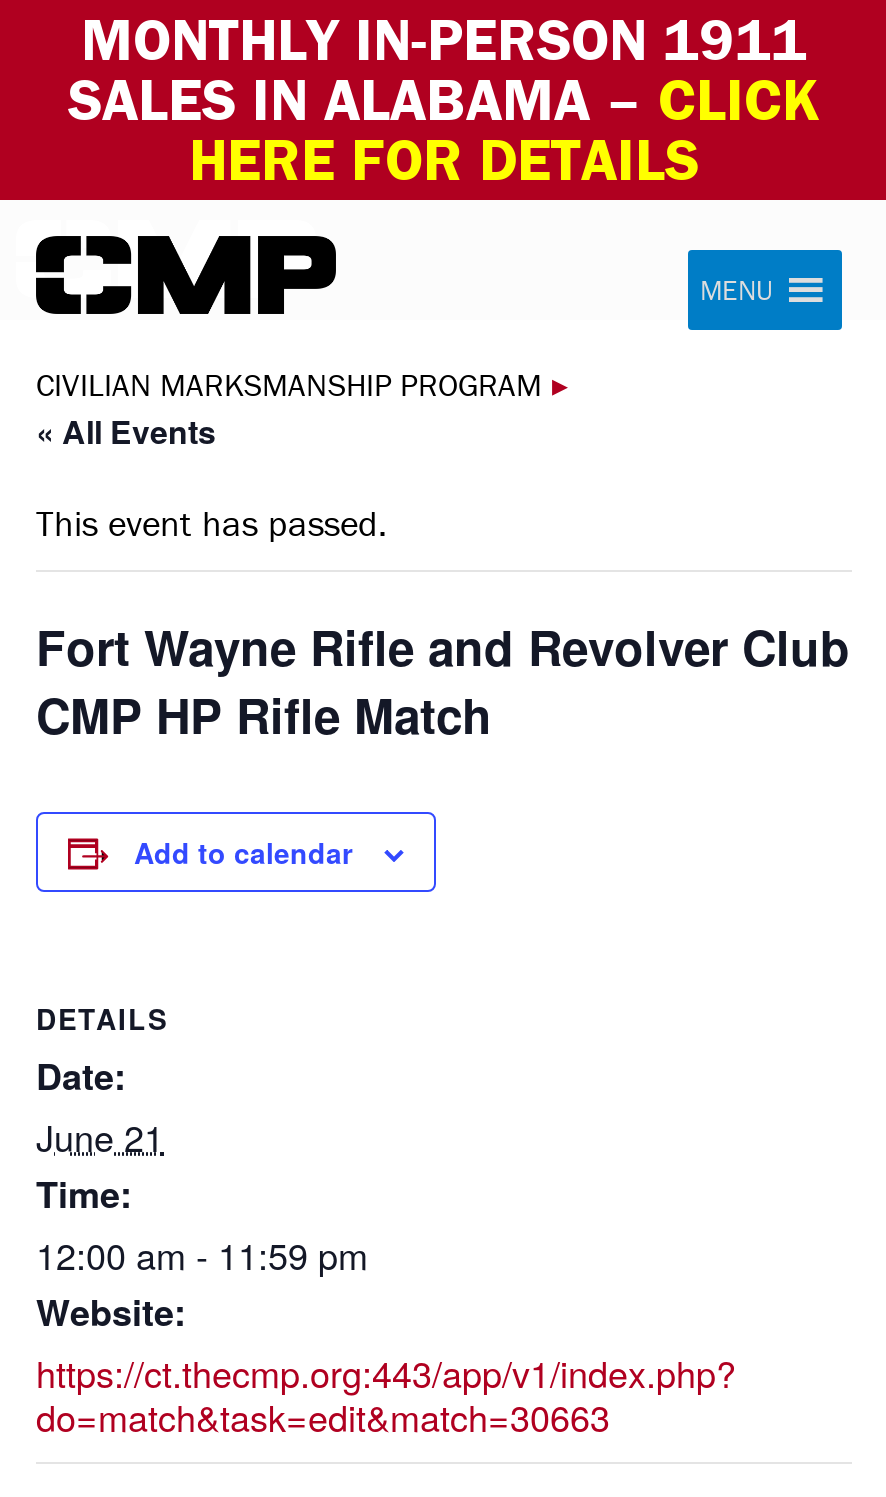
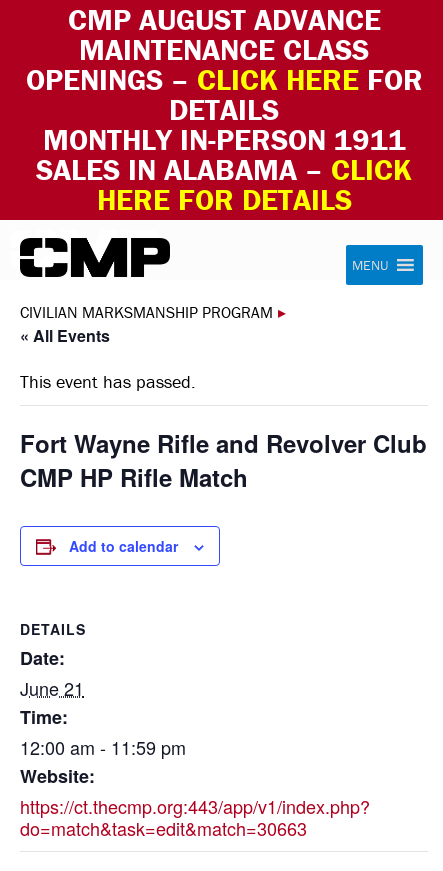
+ CMP AUGUST ADVANCE
+ MAINTENANCE CLASS
+ OPENINGS – CLICK HERE FOR
+ DETAILS
